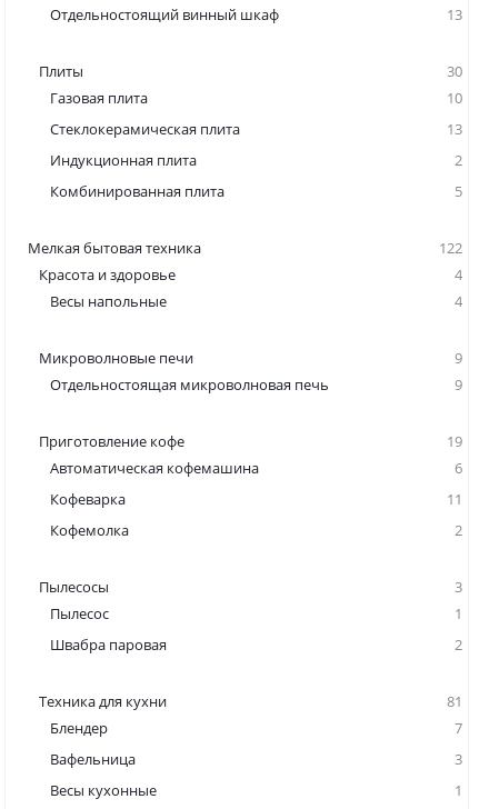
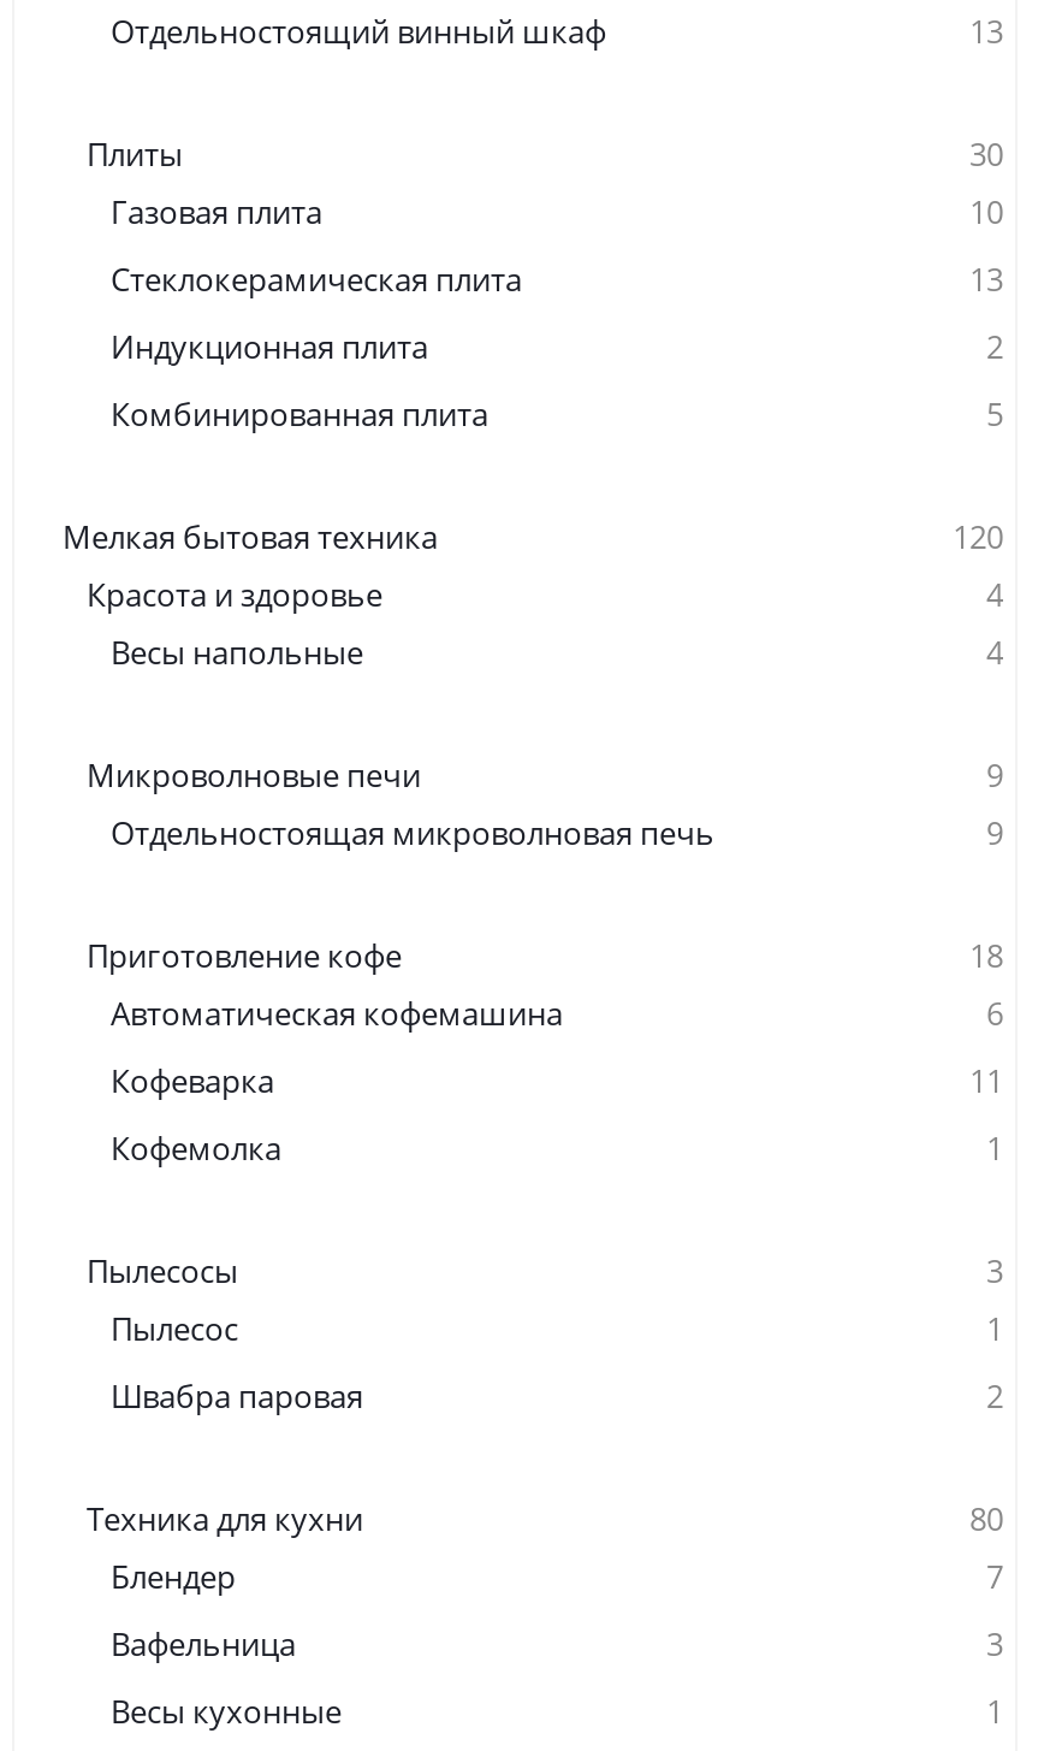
- 122
+ 120

- 19
+ 18

- 2
+ 1

- 81
+ 80
